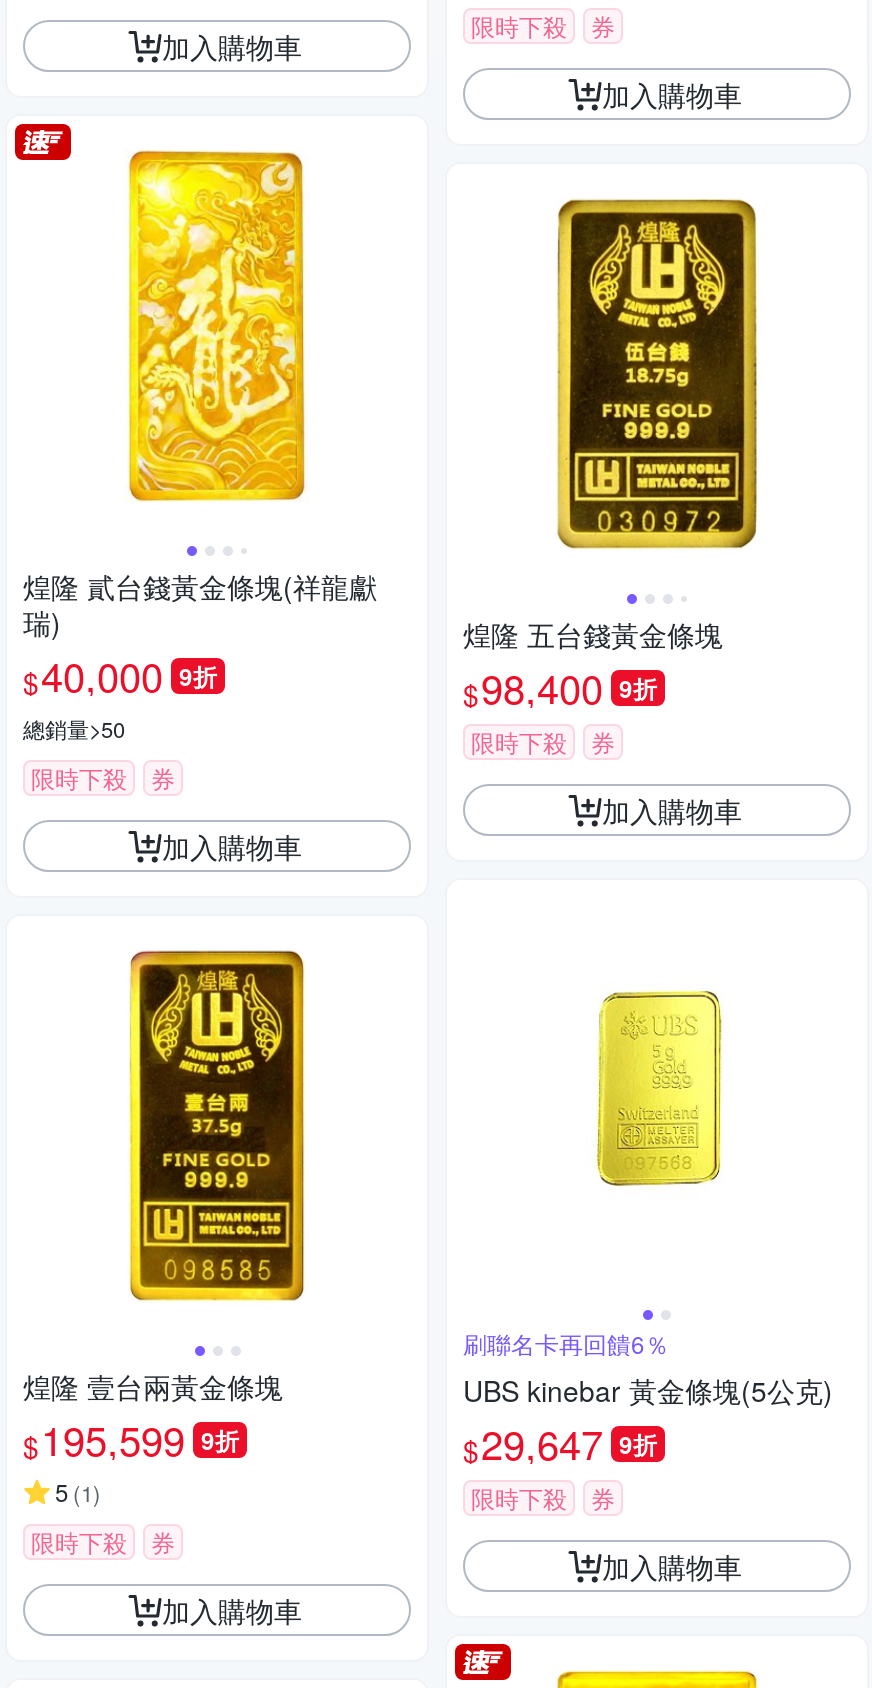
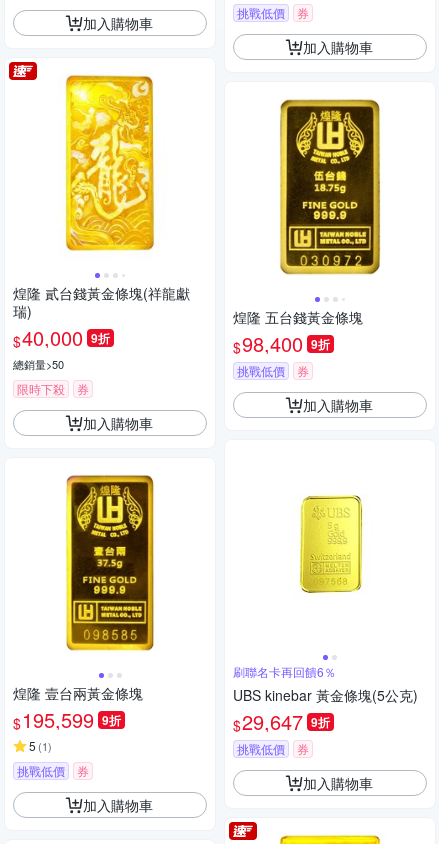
- 限時下殺
+ 挑戰低價

- 限時下殺
+ 挑戰低價

- 限時下殺
+ 挑戰低價

- 限時下殺
+ 挑戰低價
